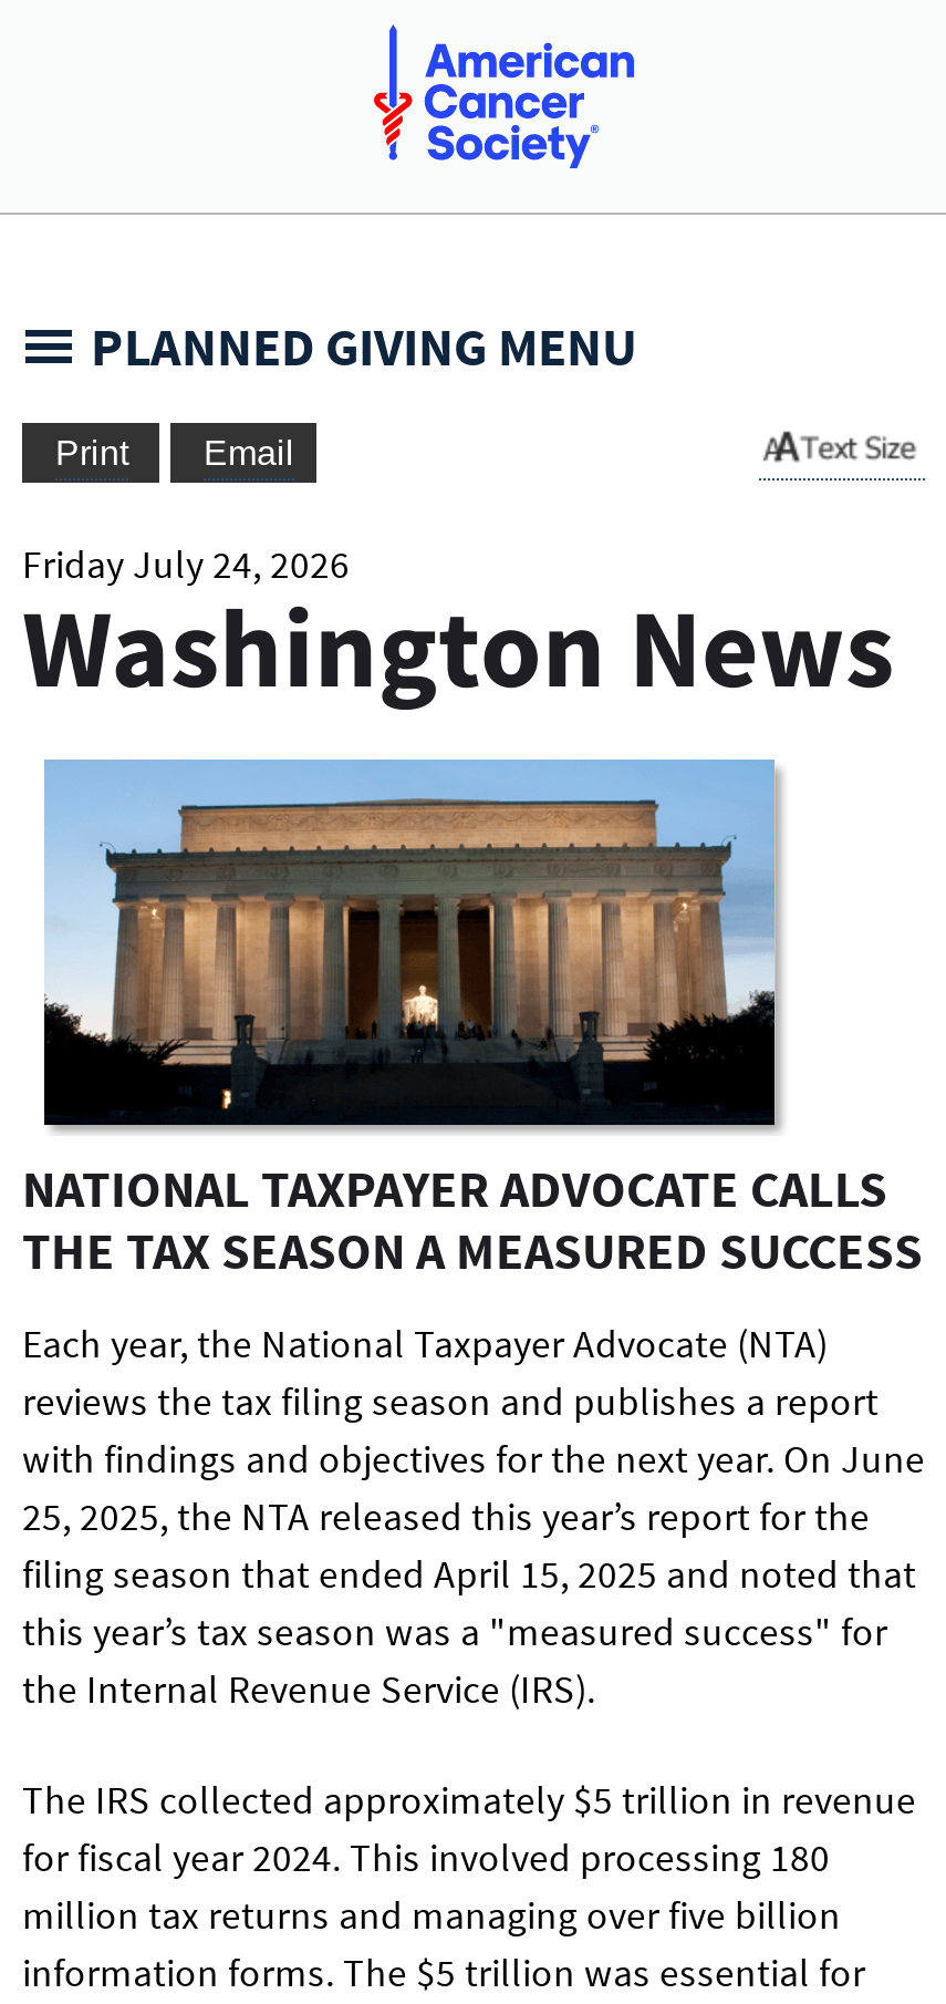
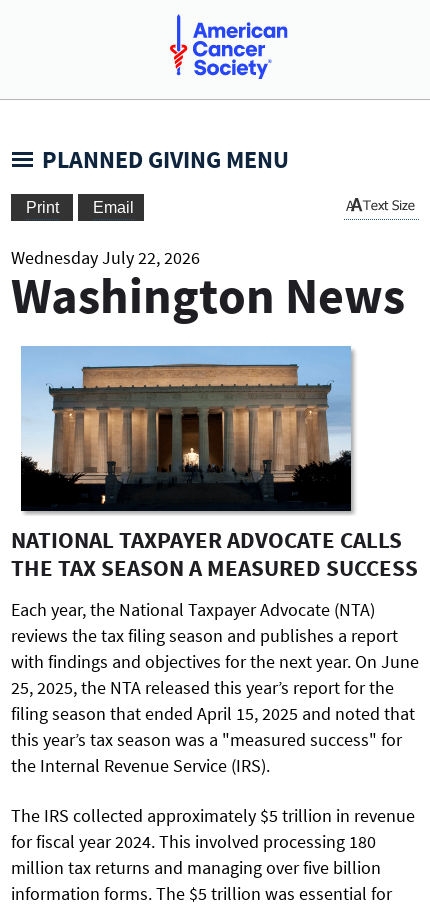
- Friday July 24, 2026
+ Wednesday July 22, 2026
